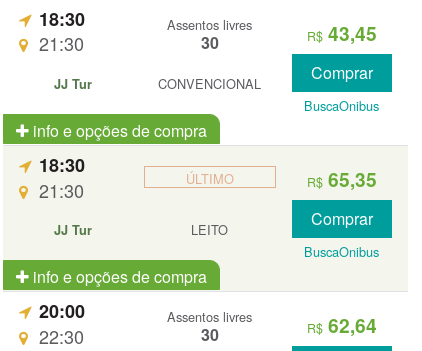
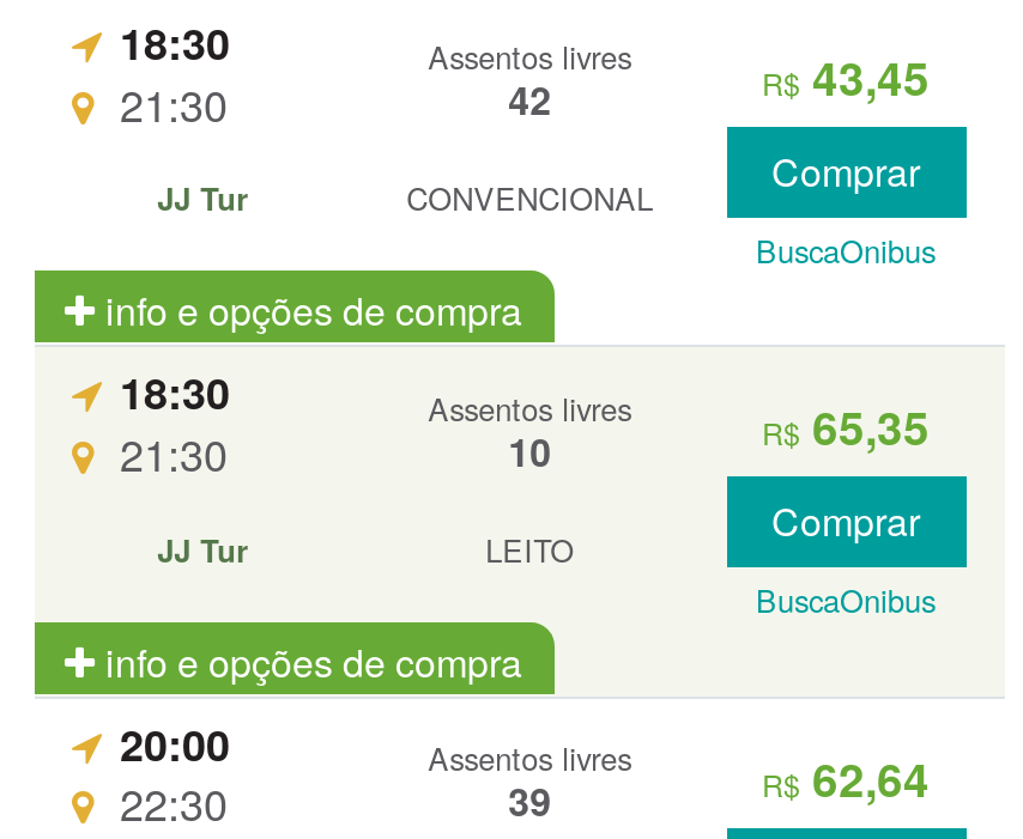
- 30
+ 42

- ÚLTIMO
+ Assentos livres
+ 10

- 30
+ 39
